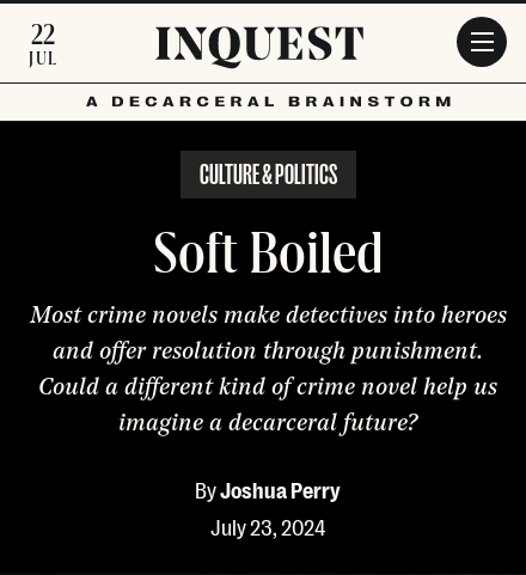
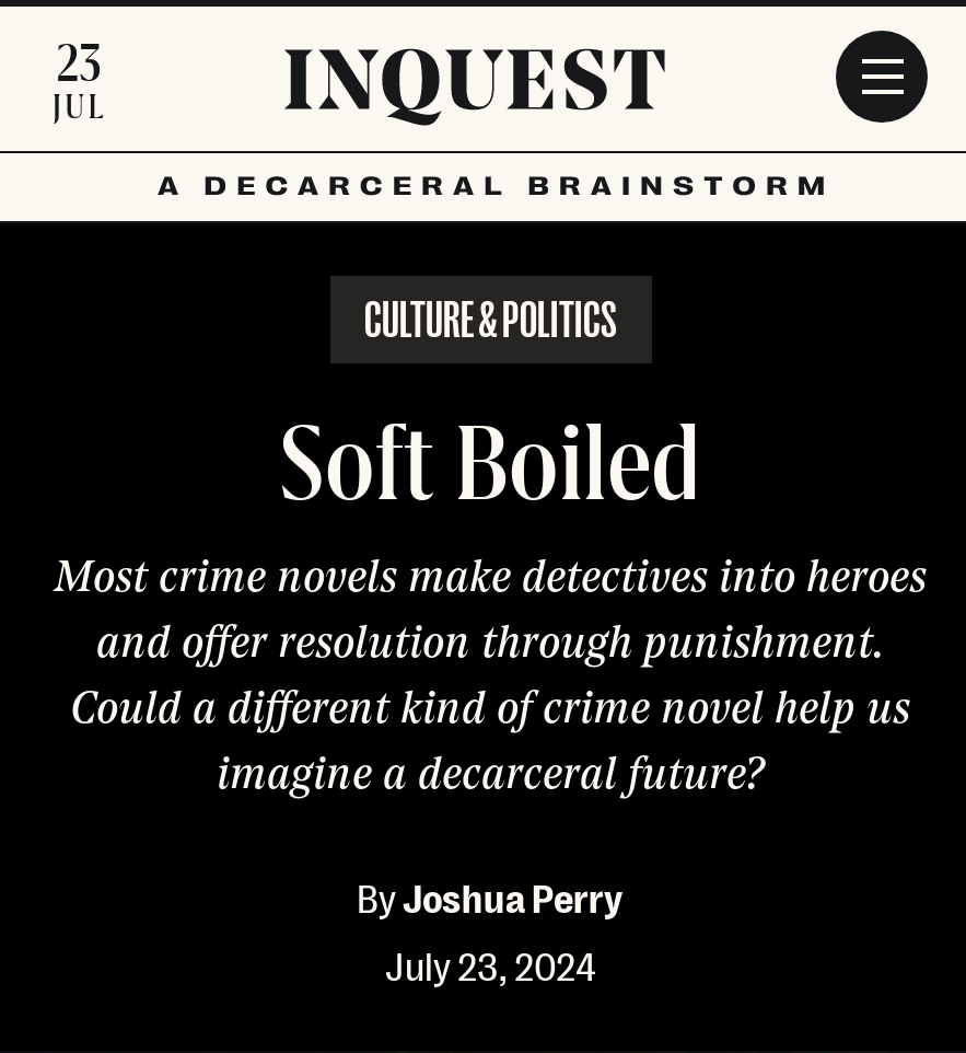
- 22
+ 23
